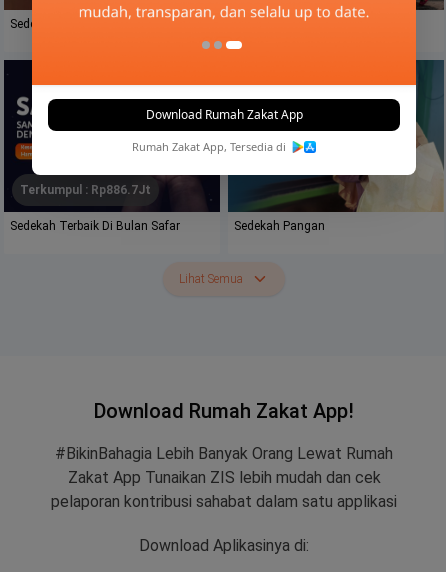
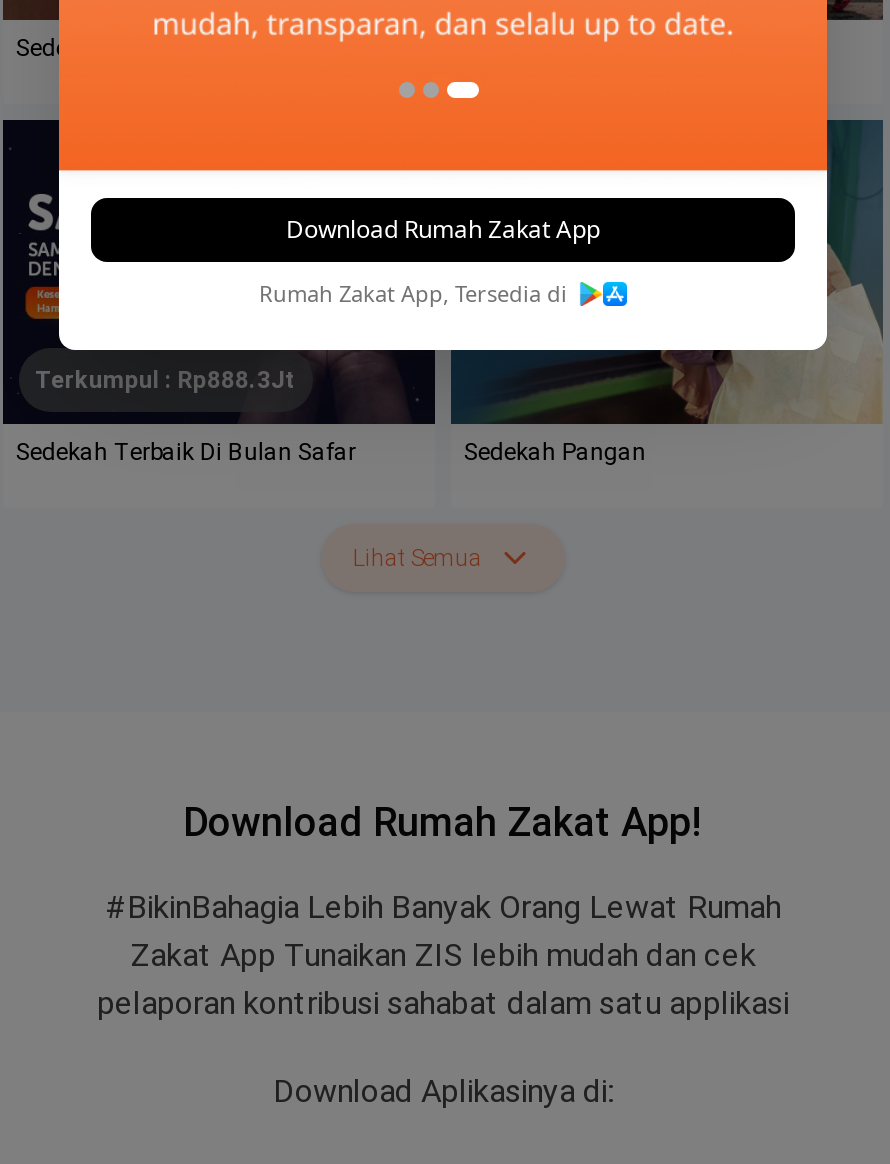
- Terkumpul: Rp886.7Jt
+ Terkumpul: Rp888.3Jt
